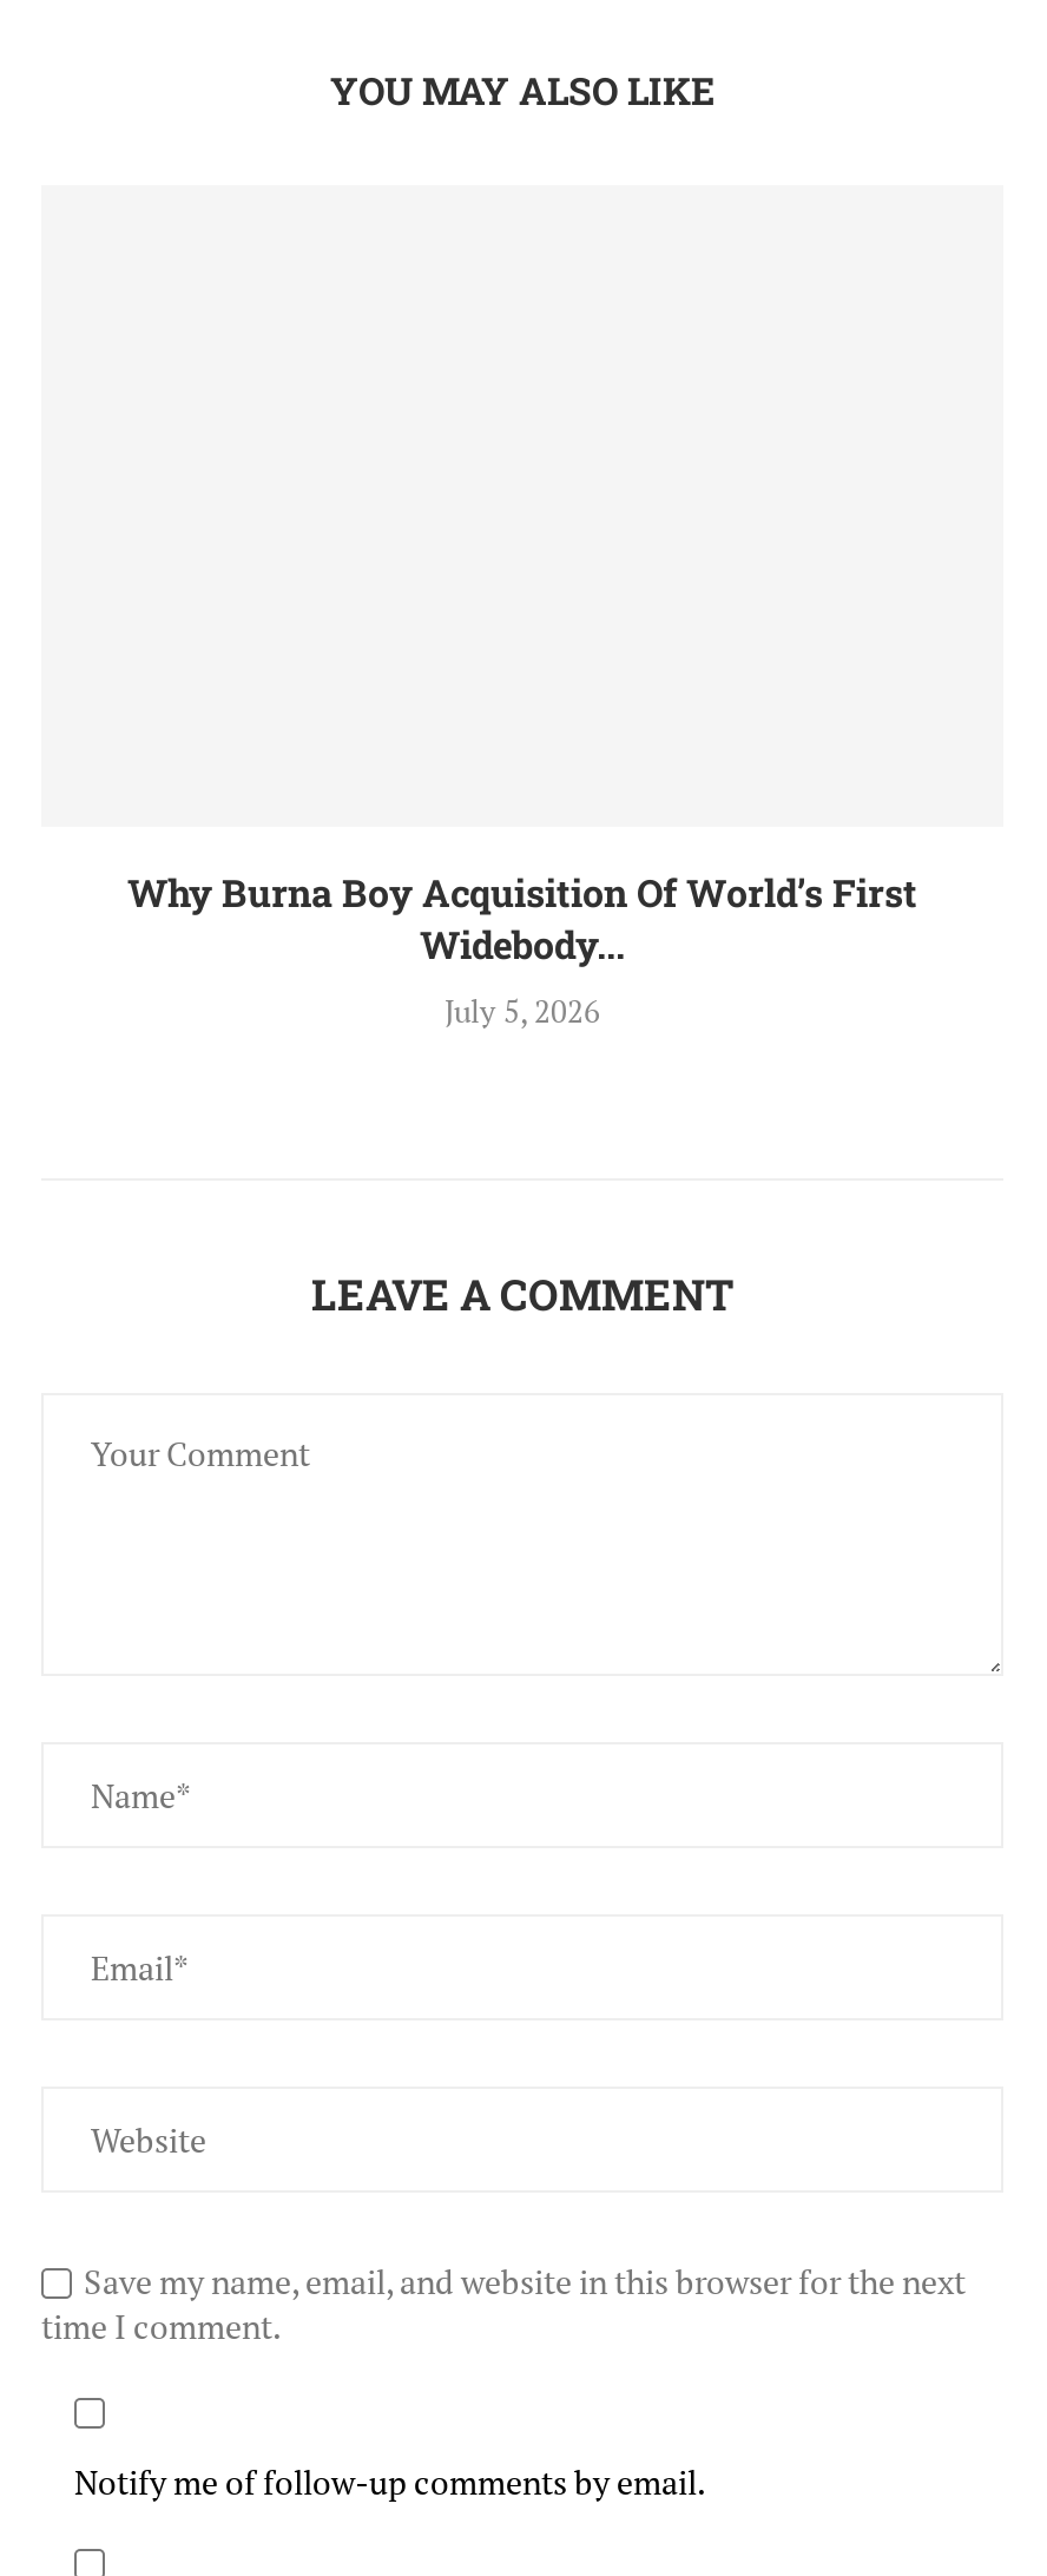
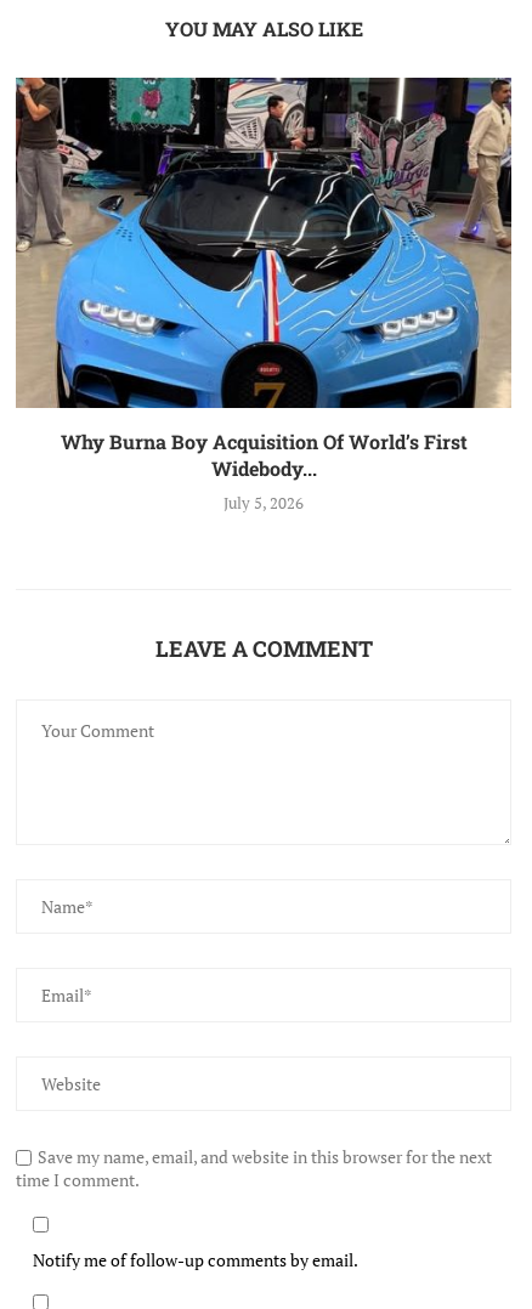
+ [image]
